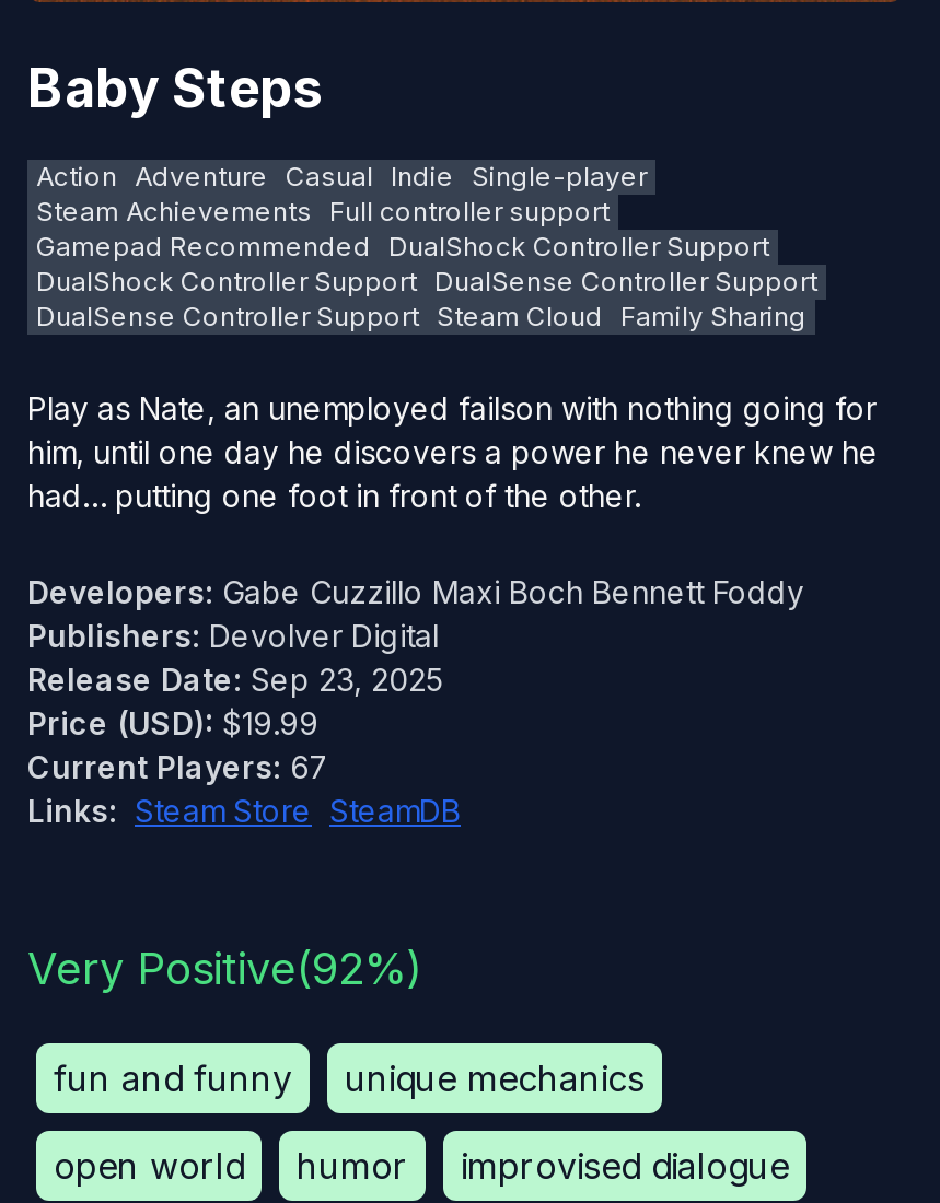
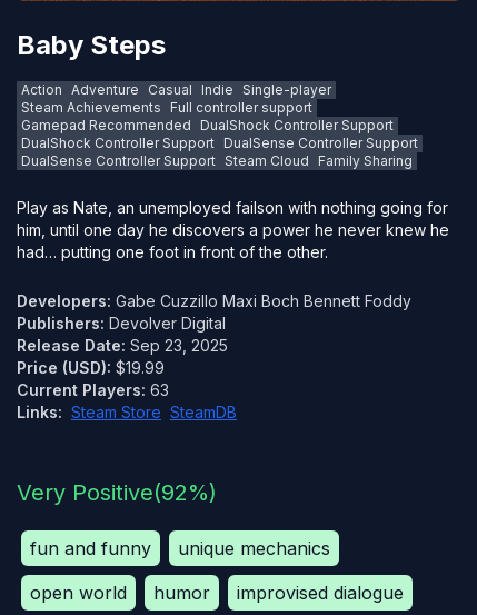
- Current Players: 67
+ Current Players: 63
